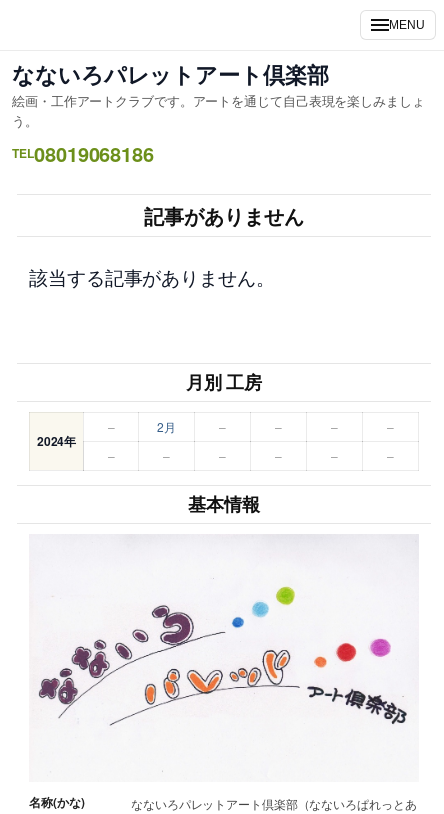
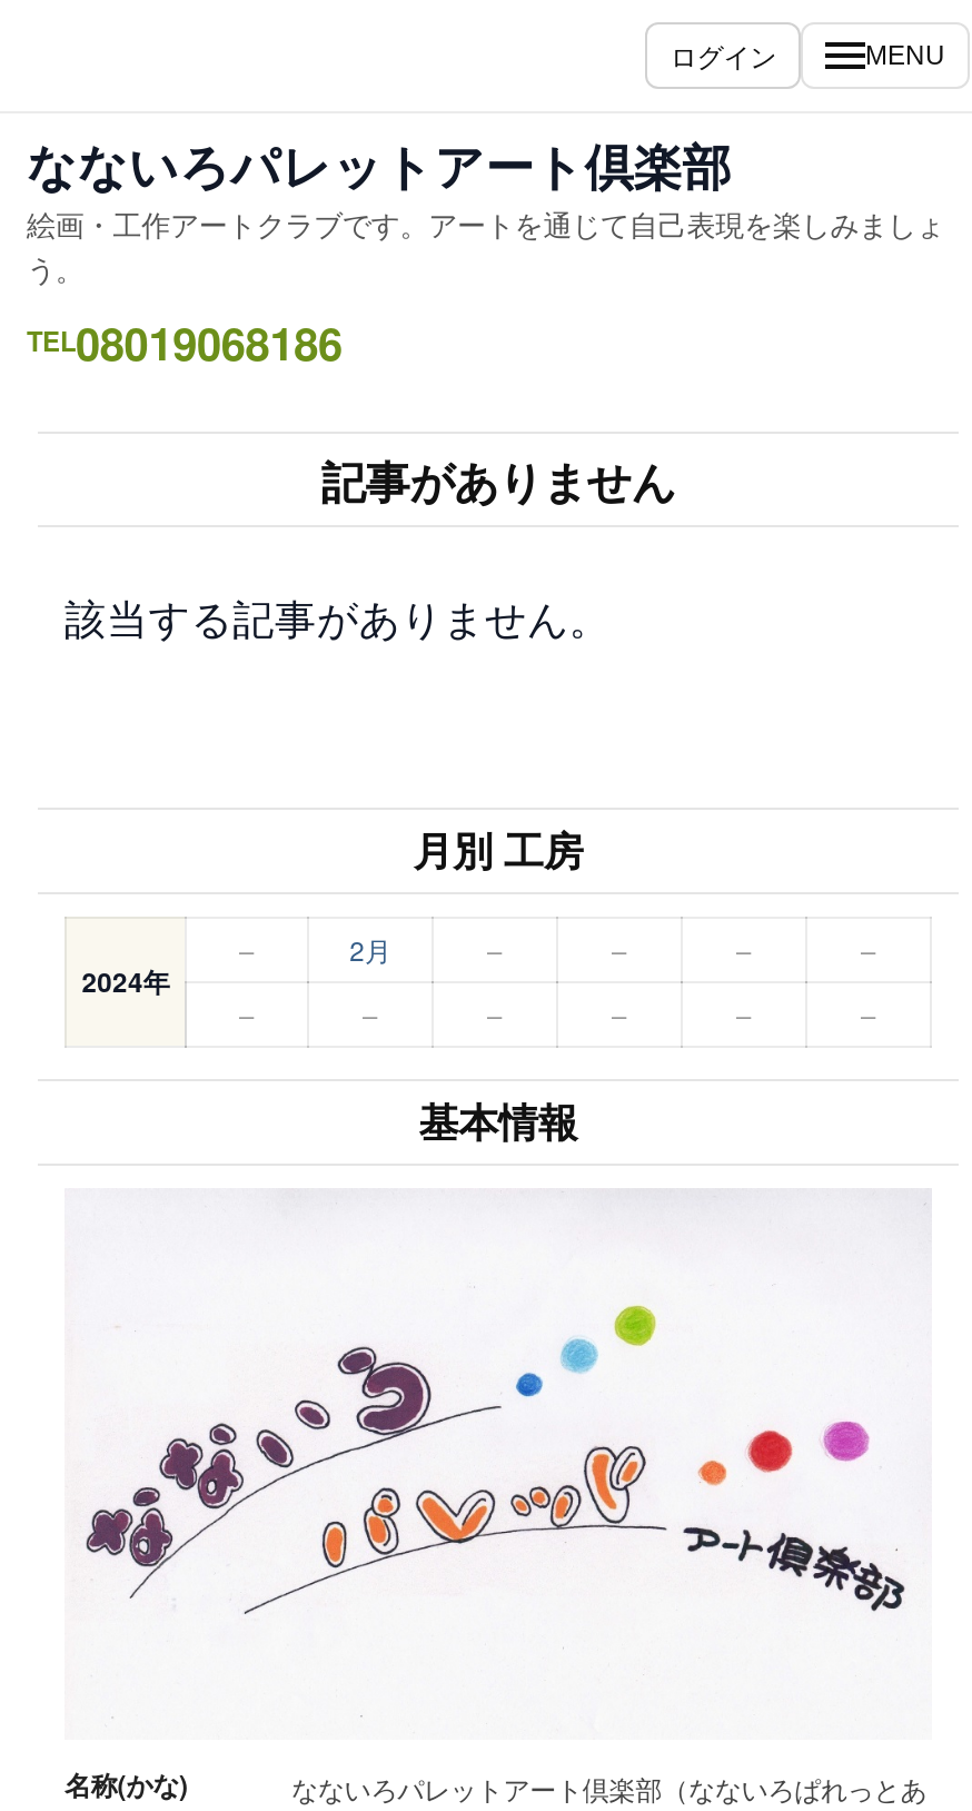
+ ログイン
